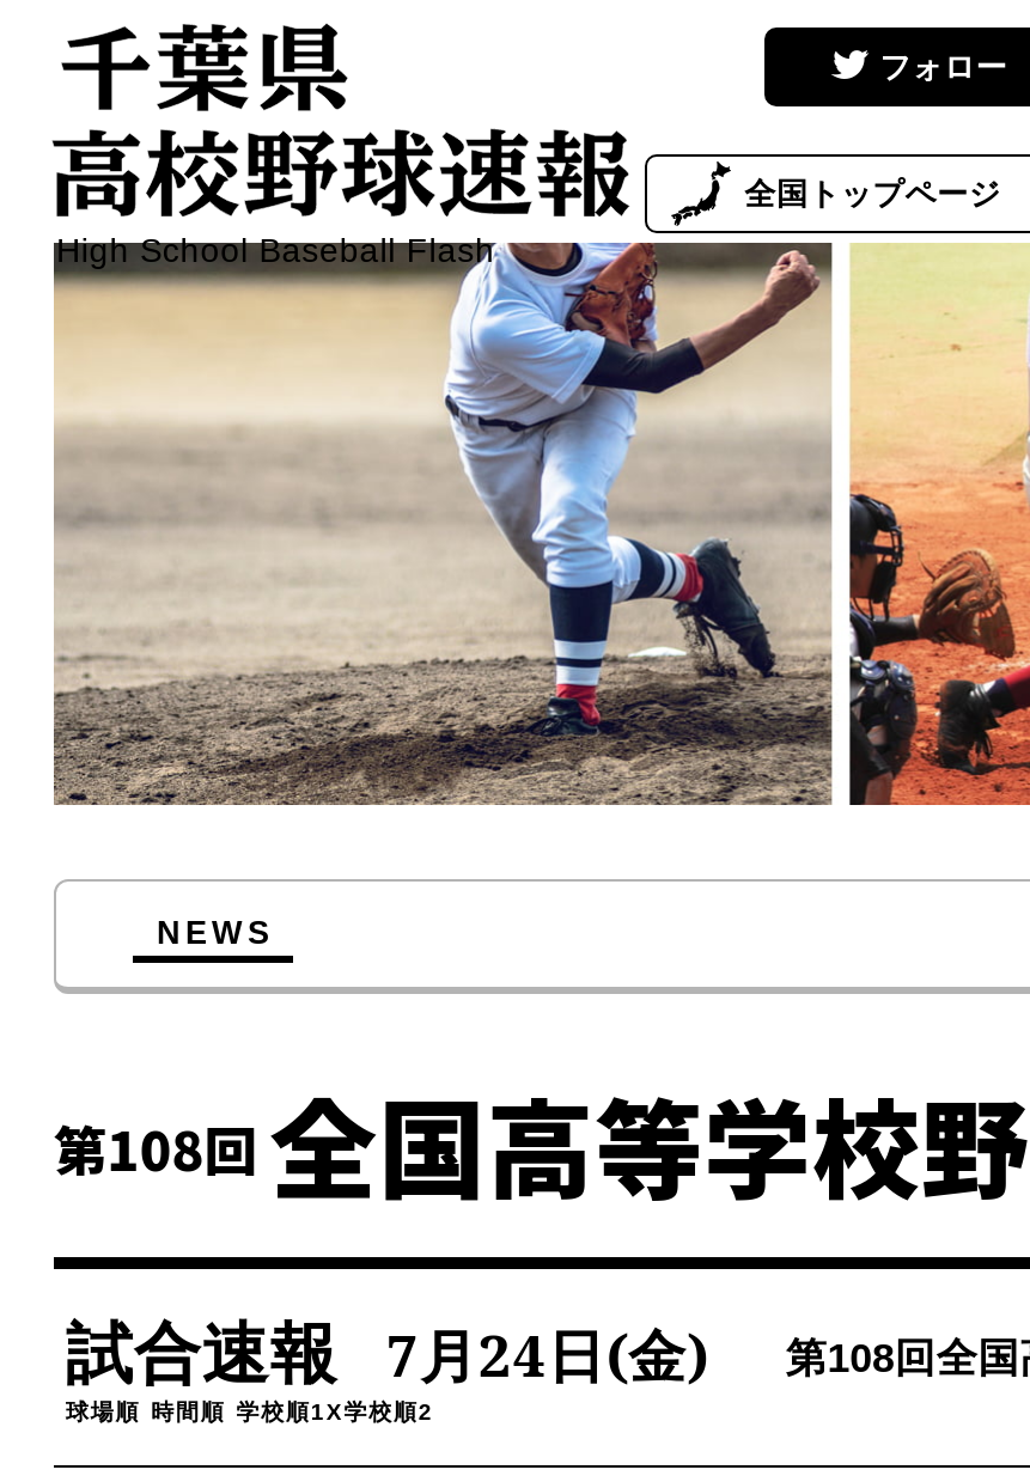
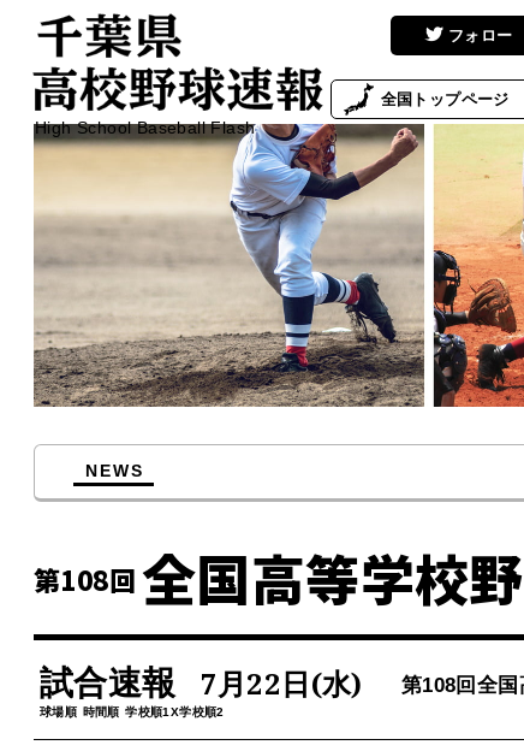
- 7月24日(金)
+ 7月22日(水)
